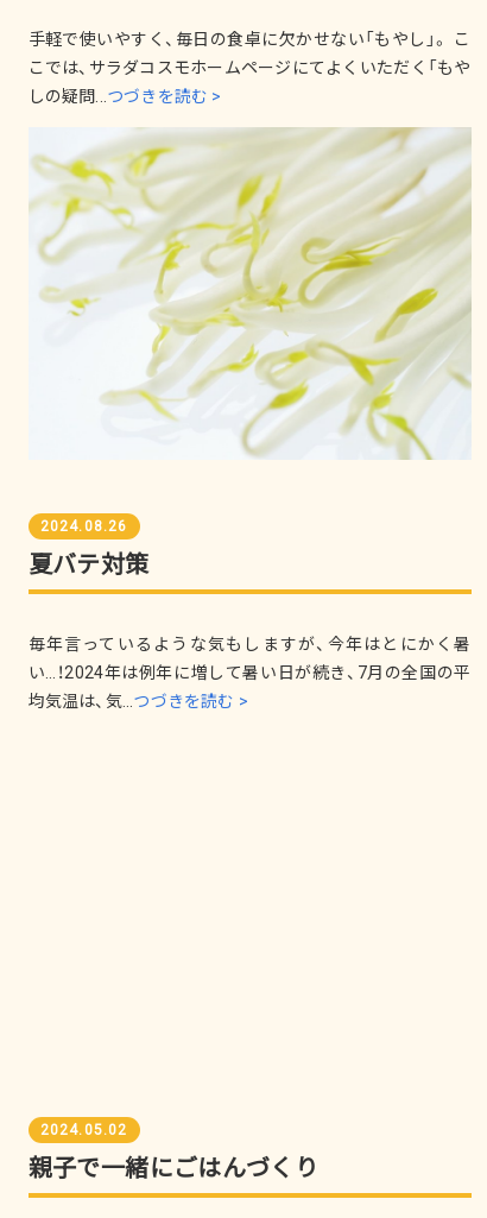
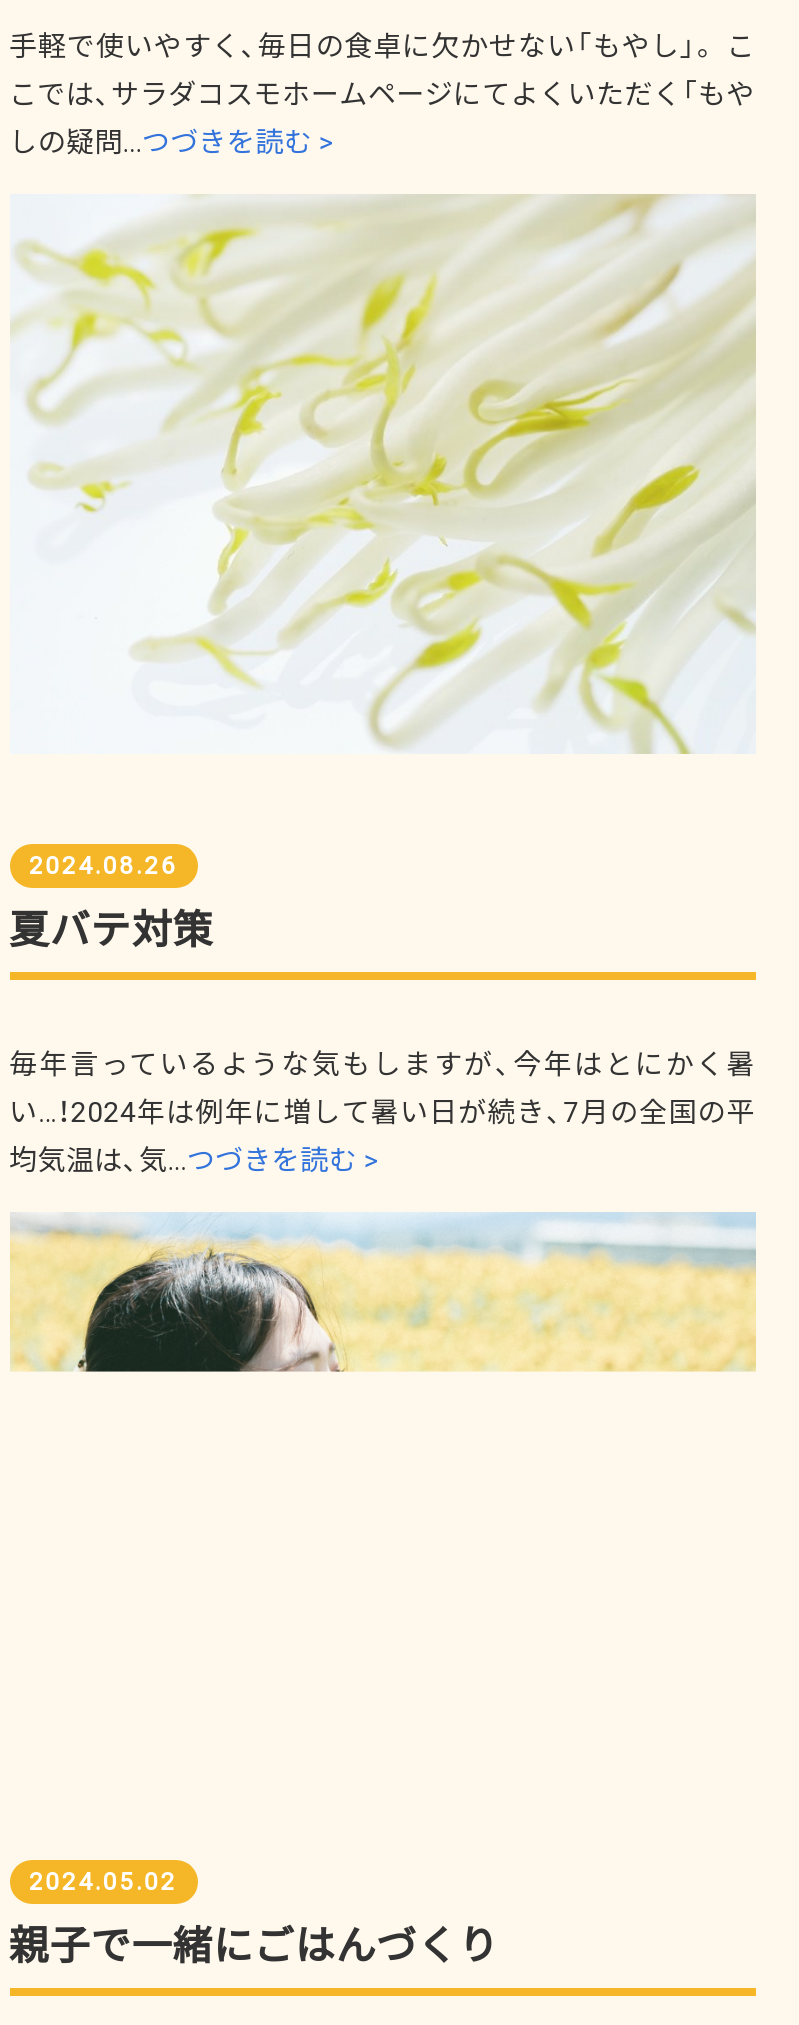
+ [image]
